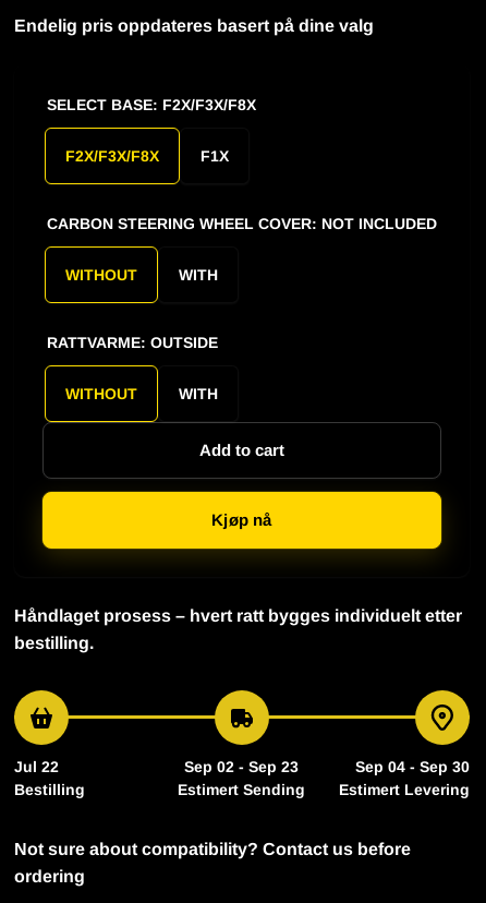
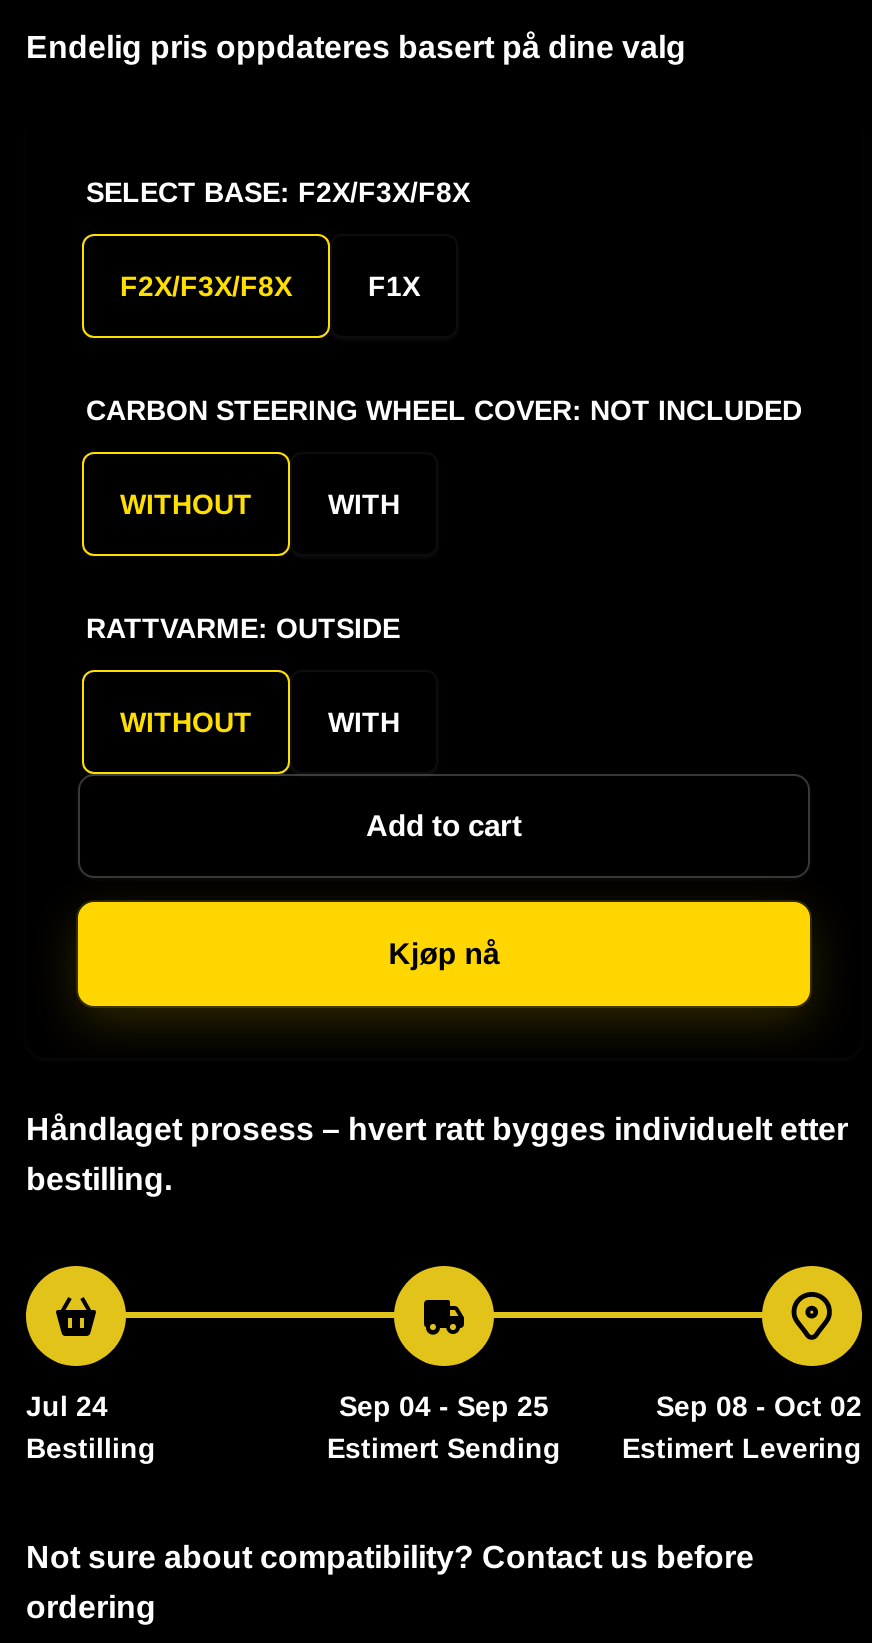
- Jul 22
+ Jul 24

- Sep 02 - Sep 23
+ Sep 04 - Sep 25

- Sep 04 - Sep 30
+ Sep 08 - Oct 02
